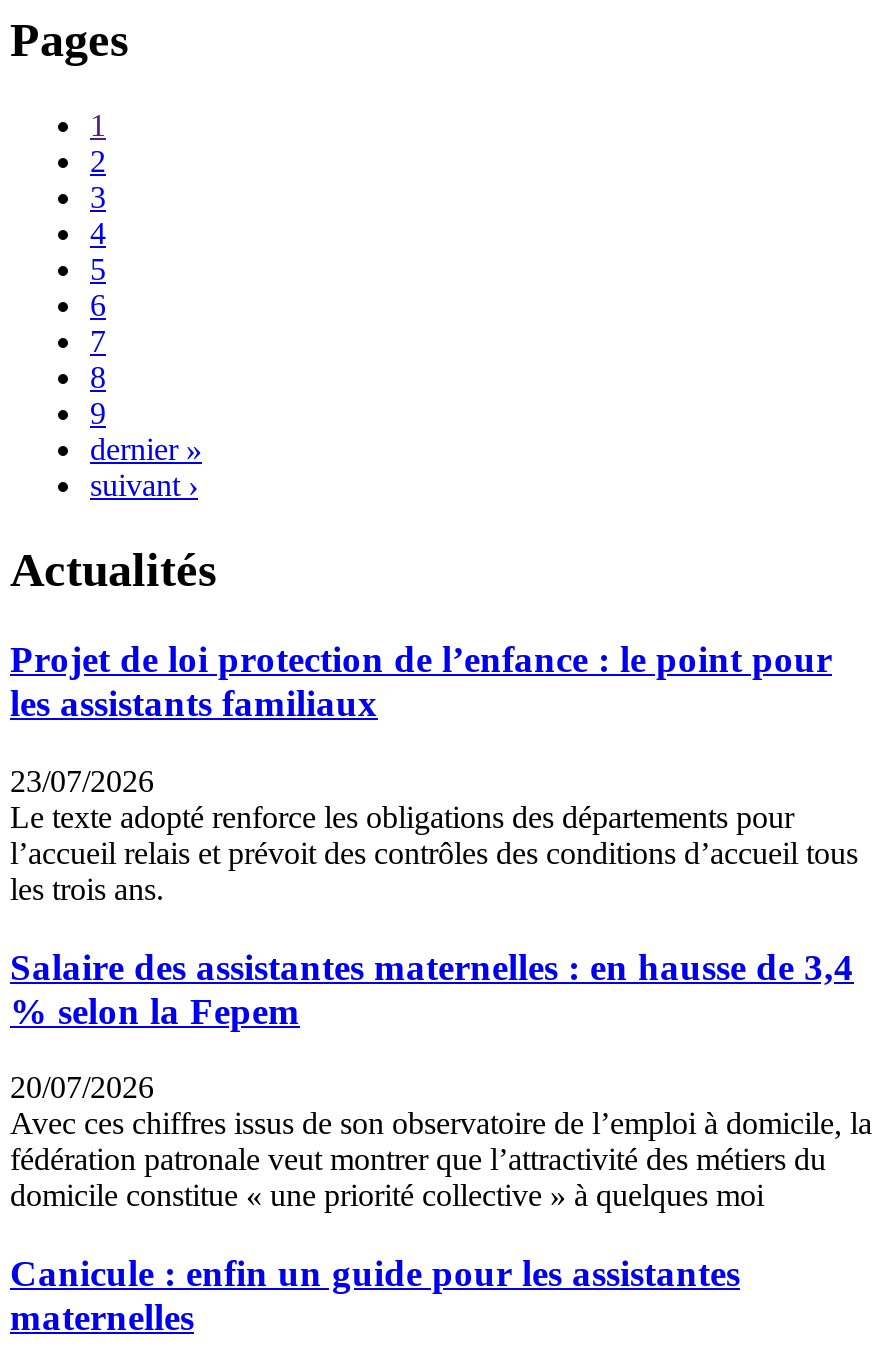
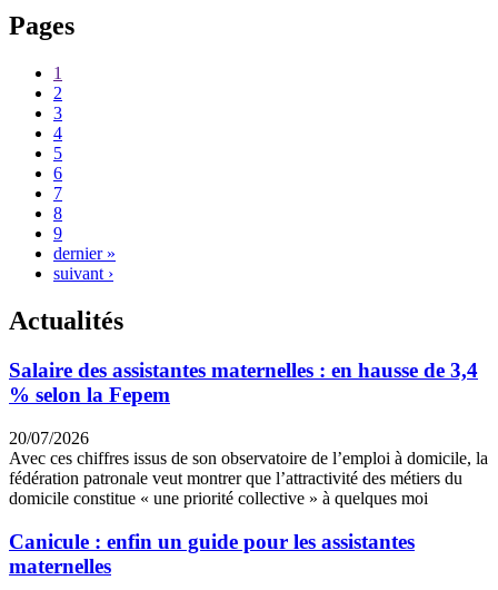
- Projet de loi protection de l’enfance : le point pour
- les assistants familiaux
- 23/07/2026
- Le texte adopté renforce les obligations des départements pour
- l’accueil relais et prévoit des contrôles des conditions d’accueil tous
- les trois ans.
